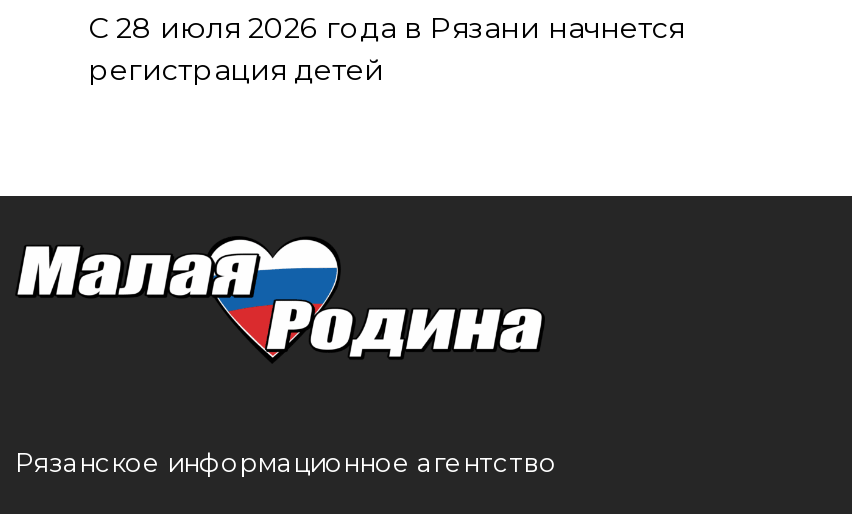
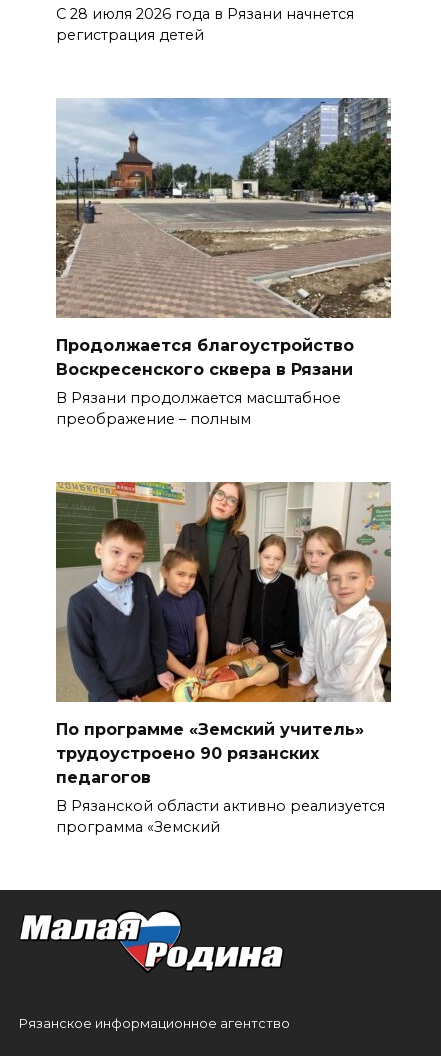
+ [image]
+ Продолжается благоустройство
+ Воскресенского сквера в Рязани
+ В Рязани продолжается масштабное
+ преображение – полным

+ [image]
+ По программе «Земский учитель»
+ трудоустроено 90 рязанских
+ педагогов
+ В Рязанской области активно реализуется
+ программа «Земский
